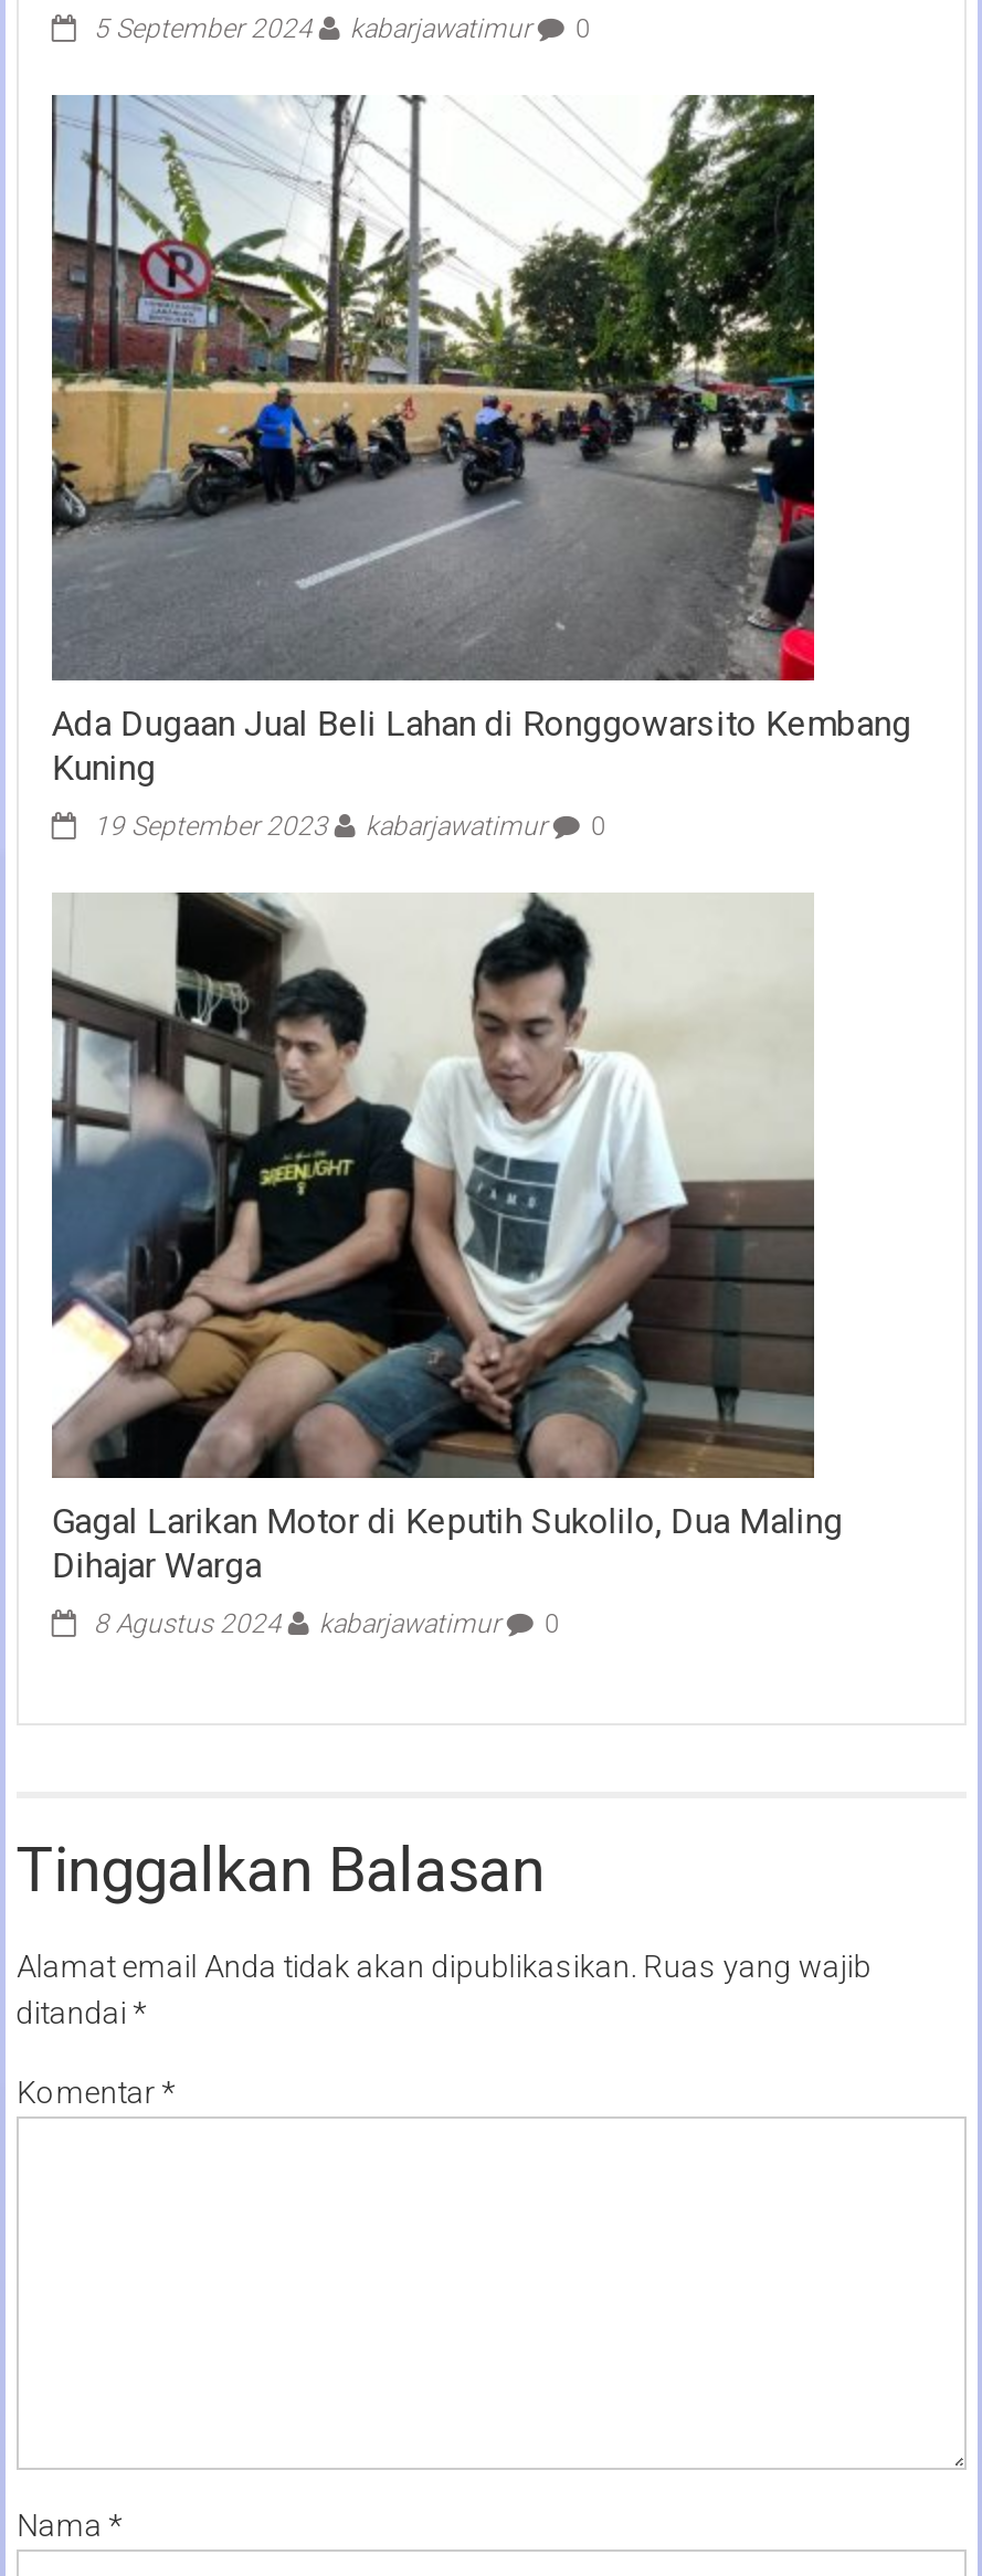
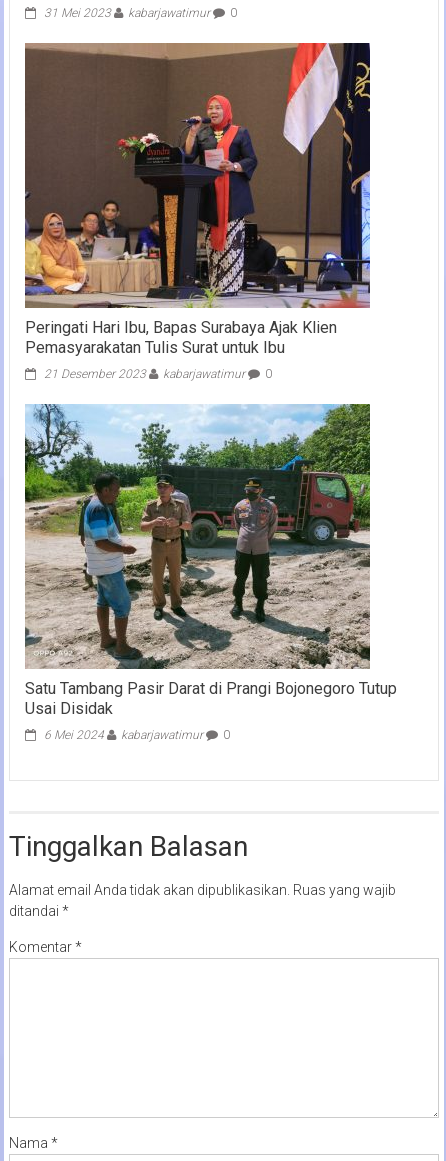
- 5 September 2024 kabarjawatimur 0
+ 31 Mei 2023 kabarjawatimur 0

- [image]
- Ada Dugaan Jual Beli Lahan di Ronggowarsito Kembang
- Kuning
+ [image]
+ Peringati Hari Ibu, Bapas Surabaya Ajak Klien
+ Pemasyarakatan Tulis Surat untuk Ibu

- 19 September 2023 kabarjawatimur 0
+ 21 Desember 2023 kabarjawatimur 0

- [image]
- Gagal Larikan Motor di Keputih Sukolilo, Dua Maling
- Dihajar Warga
+ [image]
+ Satu Tambang Pasir Darat di Prangi Bojonegoro Tutup
+ Usai Disidak

- 8 Agustus 2024 kabarjawatimur 0
+ 6 Mei 2024 kabarjawatimur 0
